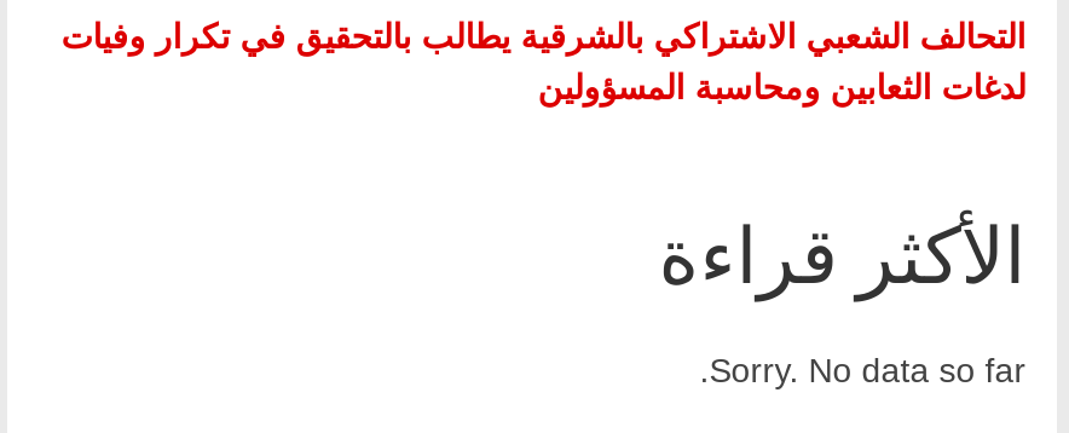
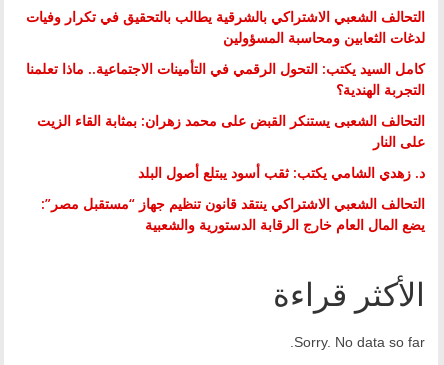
+ كامل السيد يكتب: التحول الرقمي في التأمينات الاجتماعية.. ماذا تعلمنا
+ التجربة الهندية؟
+ التحالف الشعبى يستنكر القبض على محمد زهران: بمثابة القاء الزيت
+ على النار
+ د. زهدي الشامي يكتب: ثقب أسود يبتلع أصول البلد
+ التحالف الشعبي الاشتراكي ينتقد قانون تنظيم جهاز “مستقبل مصر”:
+ يضع المال العام خارج الرقابة الدستورية والشعبية
